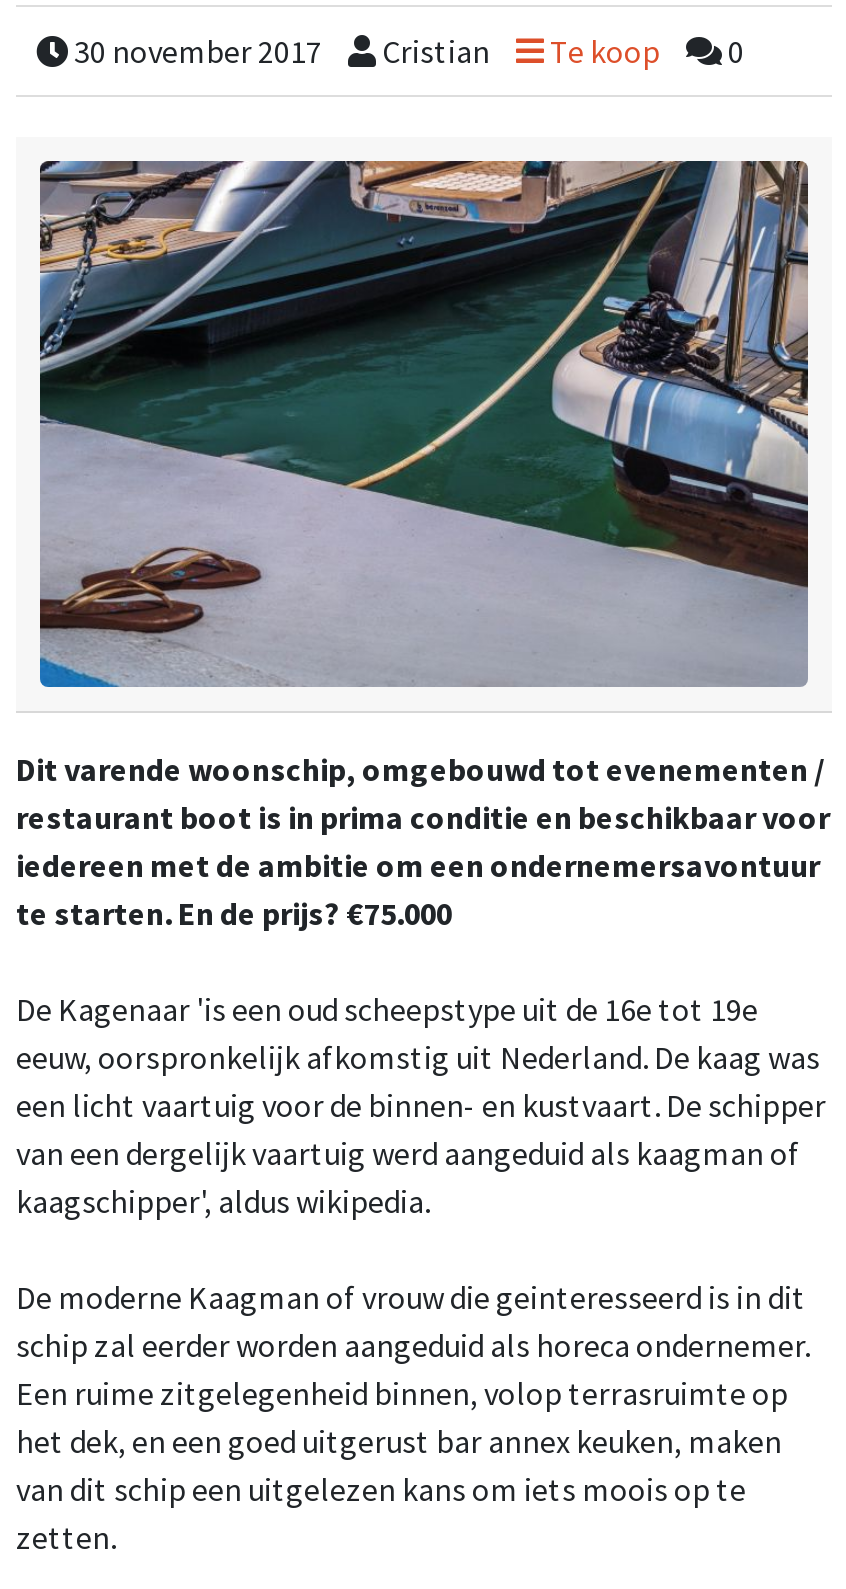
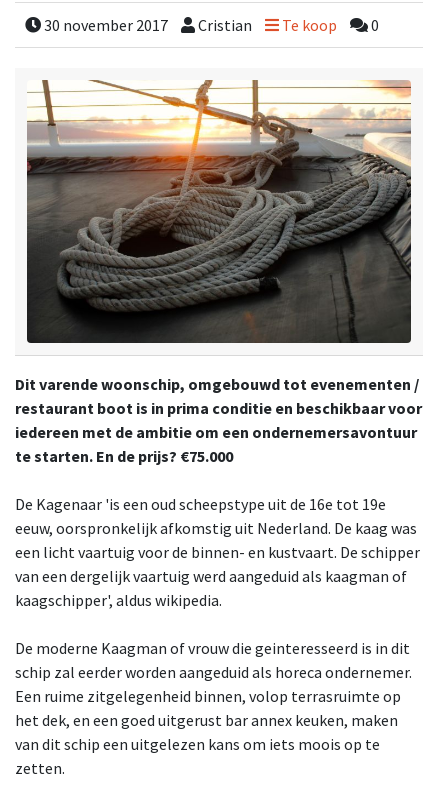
- [image]
+ [image]
